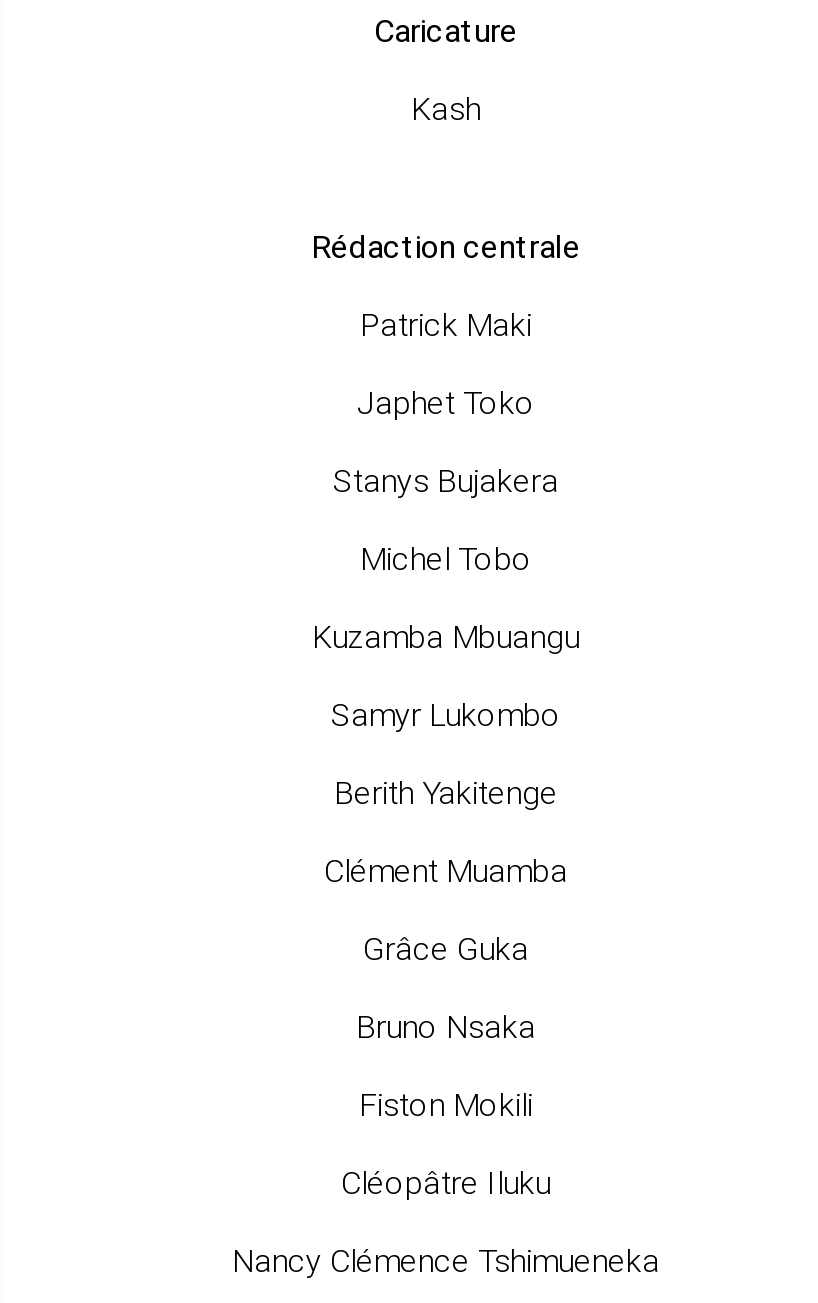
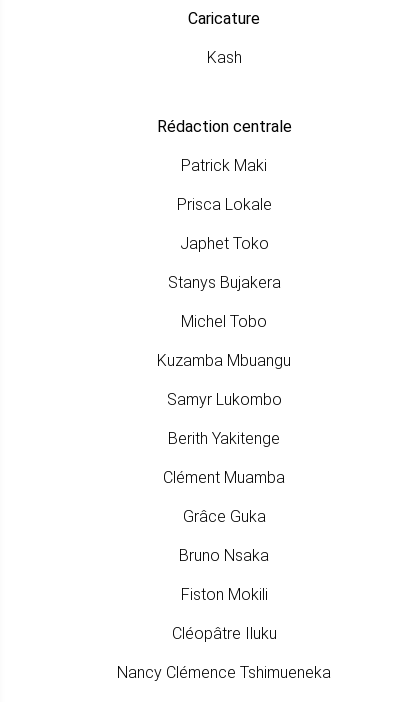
+ Prisca Lokale
